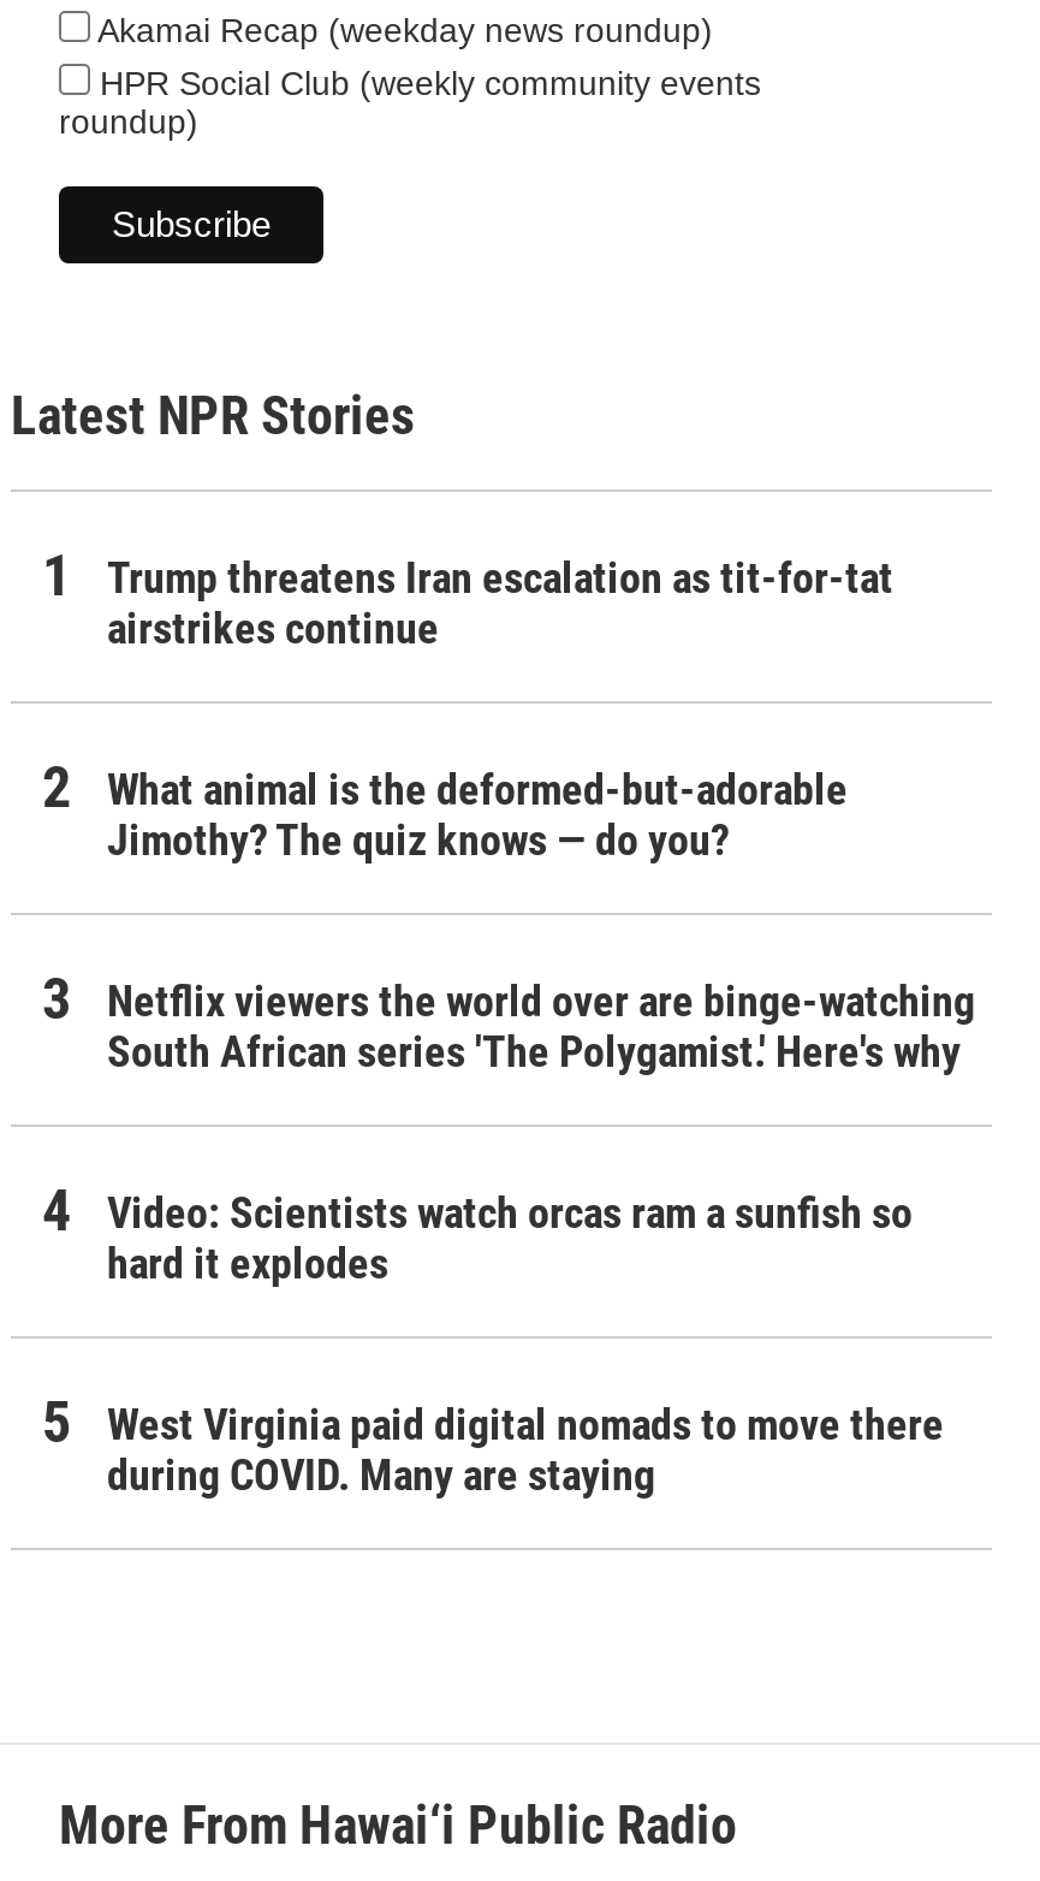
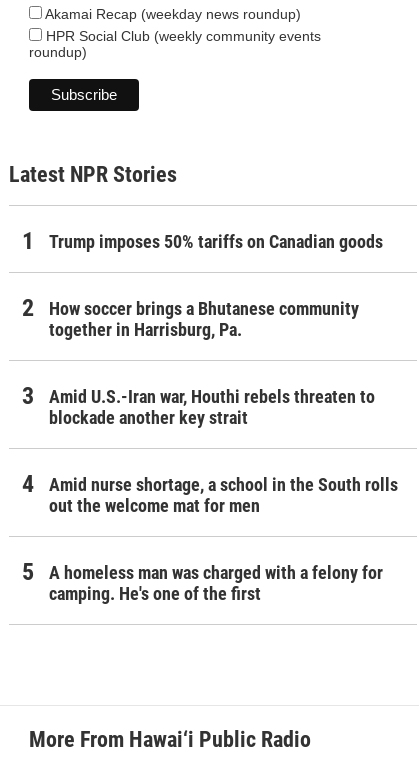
- Trump threatens Iran escalation as tit-for-tat
- airstrikes continue
+ Trump imposes 50% tariffs on Canadian goods

- What animal is the deformed-but-adorable
- Jimothy? The quiz knows — do you?
+ How soccer brings a Bhutanese community
+ together in Harrisburg, Pa.

- Netflix viewers the world over are binge-watching
- South African series 'The Polygamist.' Here's why
+ Amid U.S.-Iran war, Houthi rebels threaten to
+ blockade another key strait

- Video: Scientists watch orcas ram a sunfish so
- hard it explodes
+ Amid nurse shortage, a school in the South rolls
+ out the welcome mat for men

- West Virginia paid digital nomads to move there
- during COVID. Many are staying
+ A homeless man was charged with a felony for
+ camping. He's one of the first
